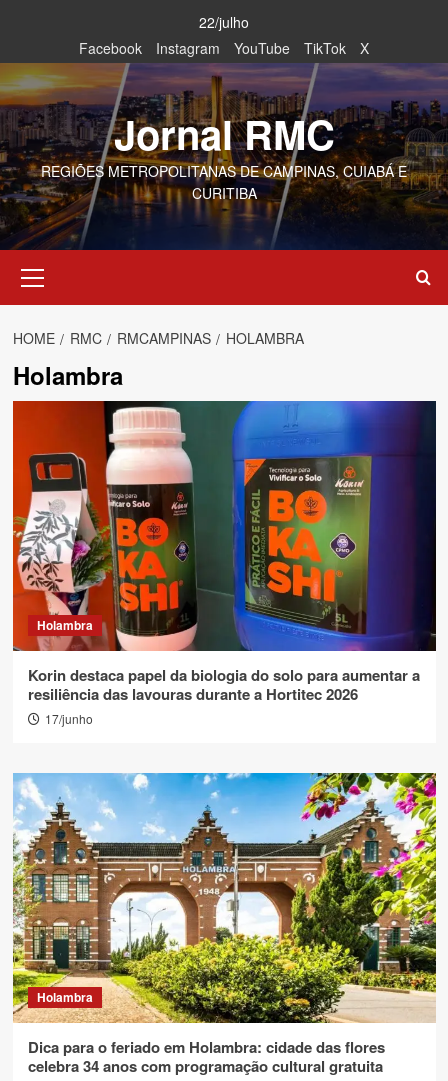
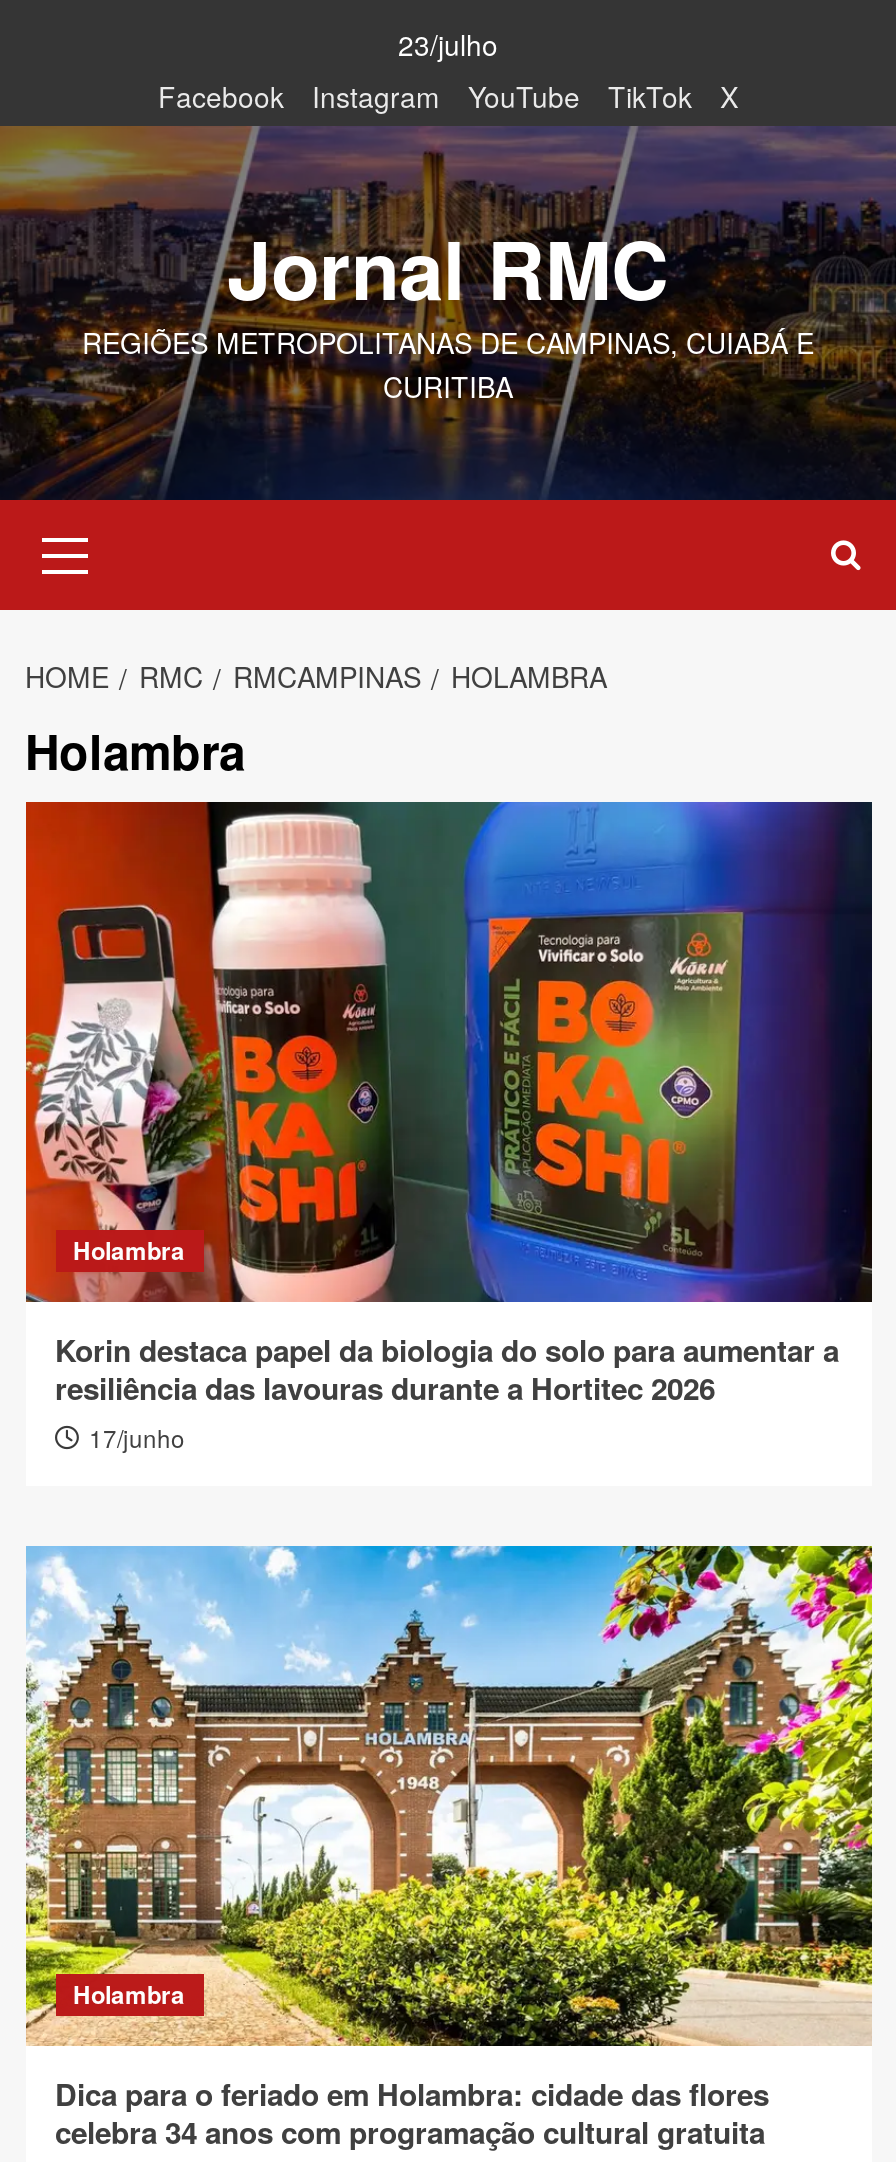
- 22/julho
+ 23/julho
